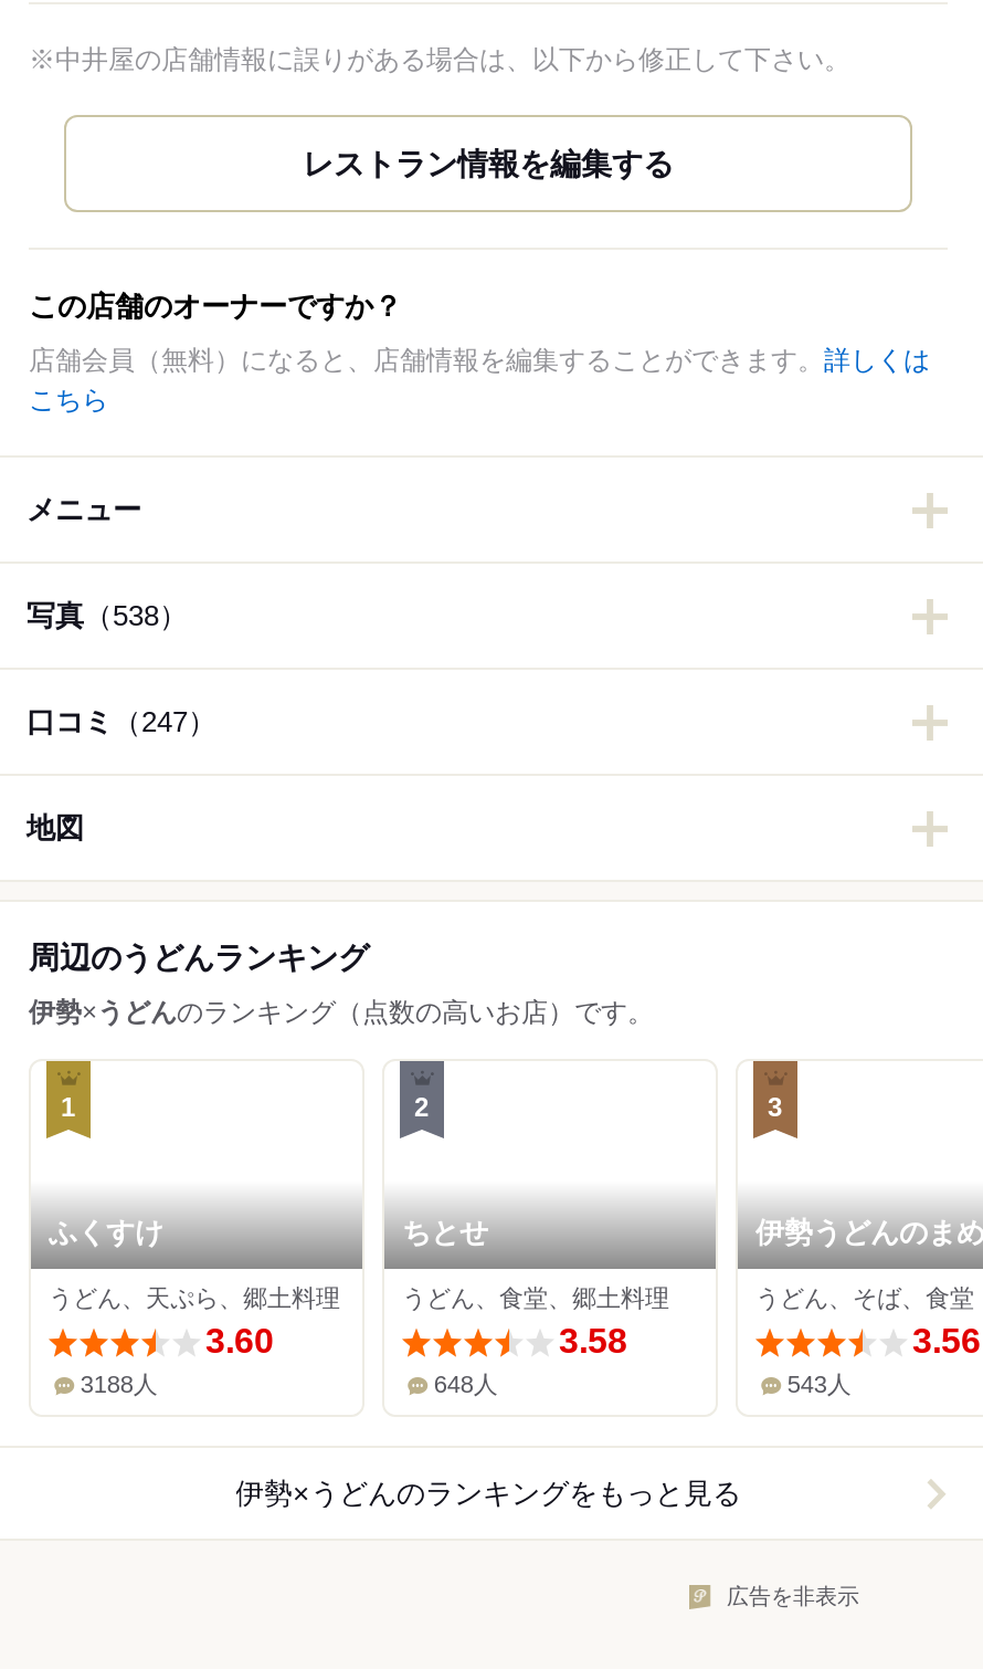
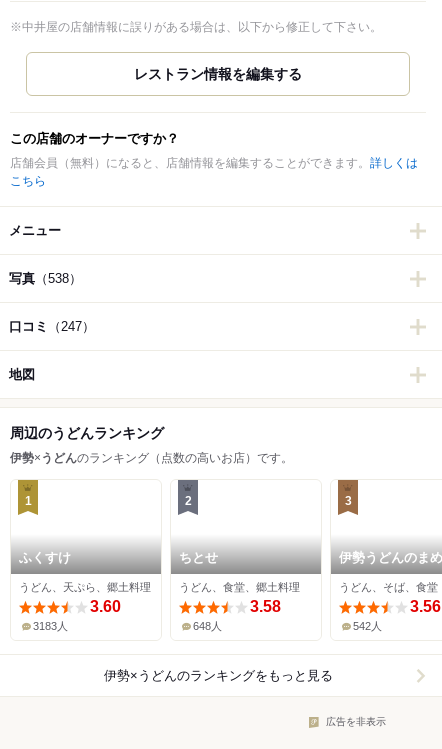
- 3188人
+ 3183人

- 543人
+ 542人
